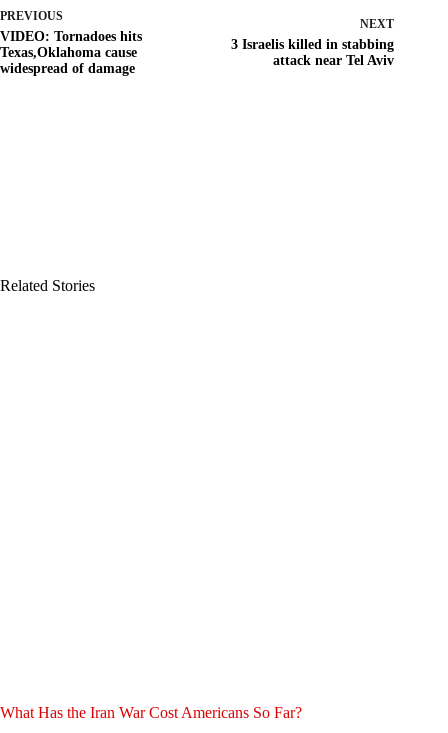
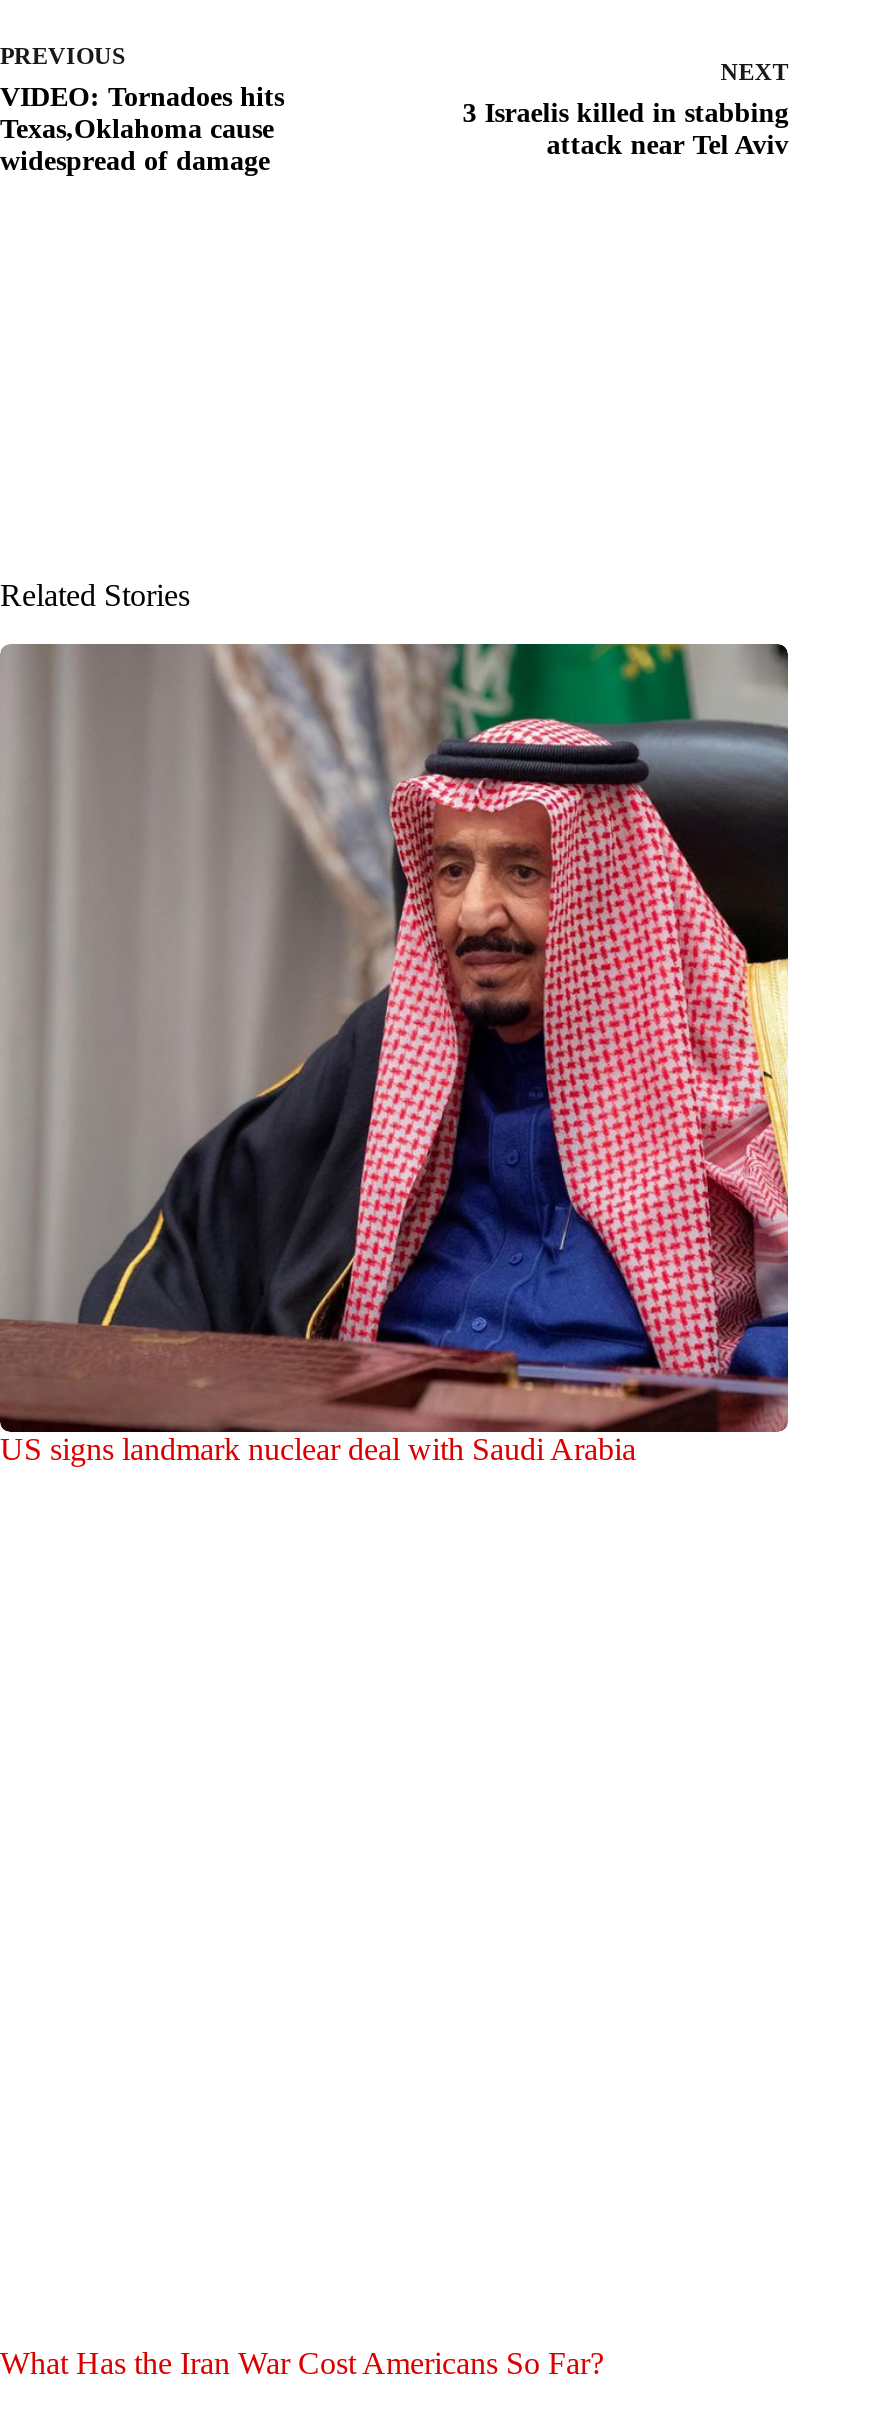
+ [image]
+ US signs landmark nuclear deal with Saudi Arabia
